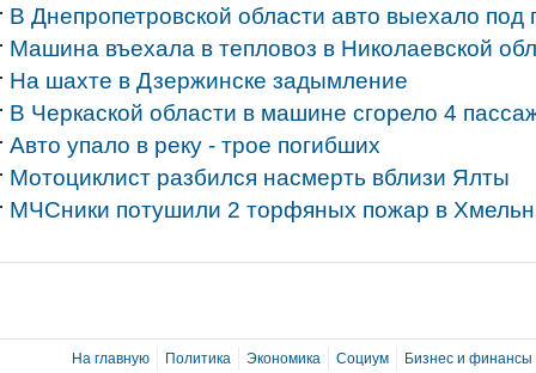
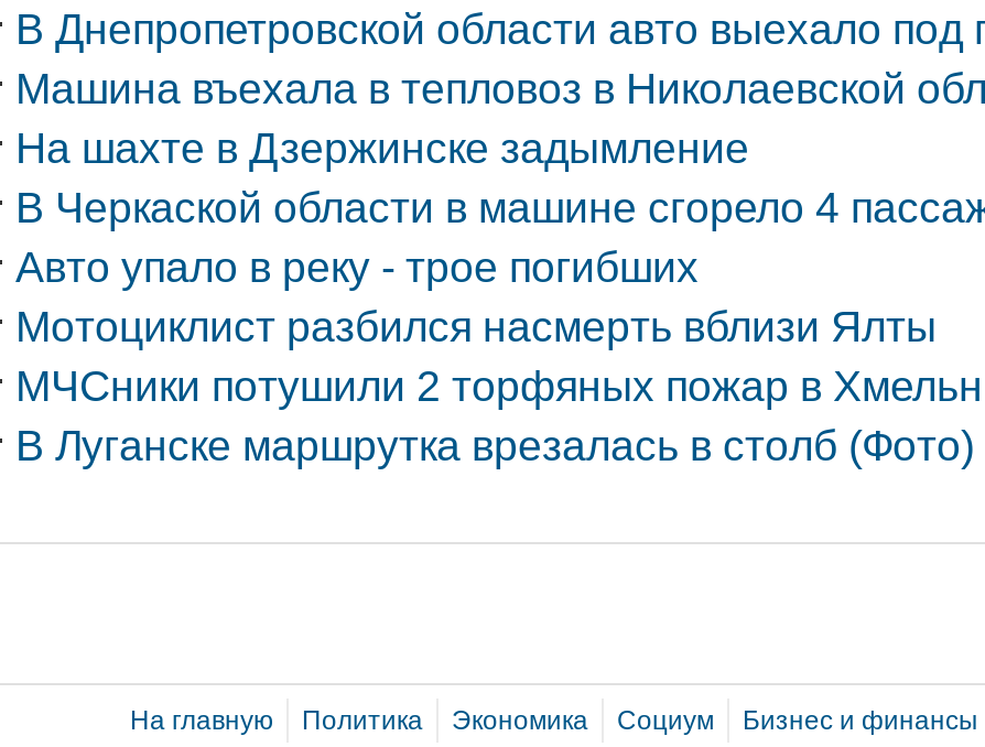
+ В Луганске маршрутка врезалась в столб (Фото)
